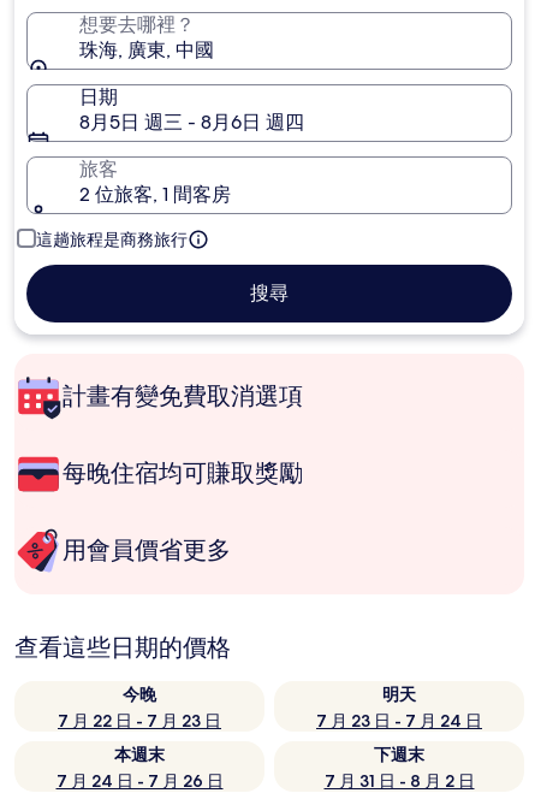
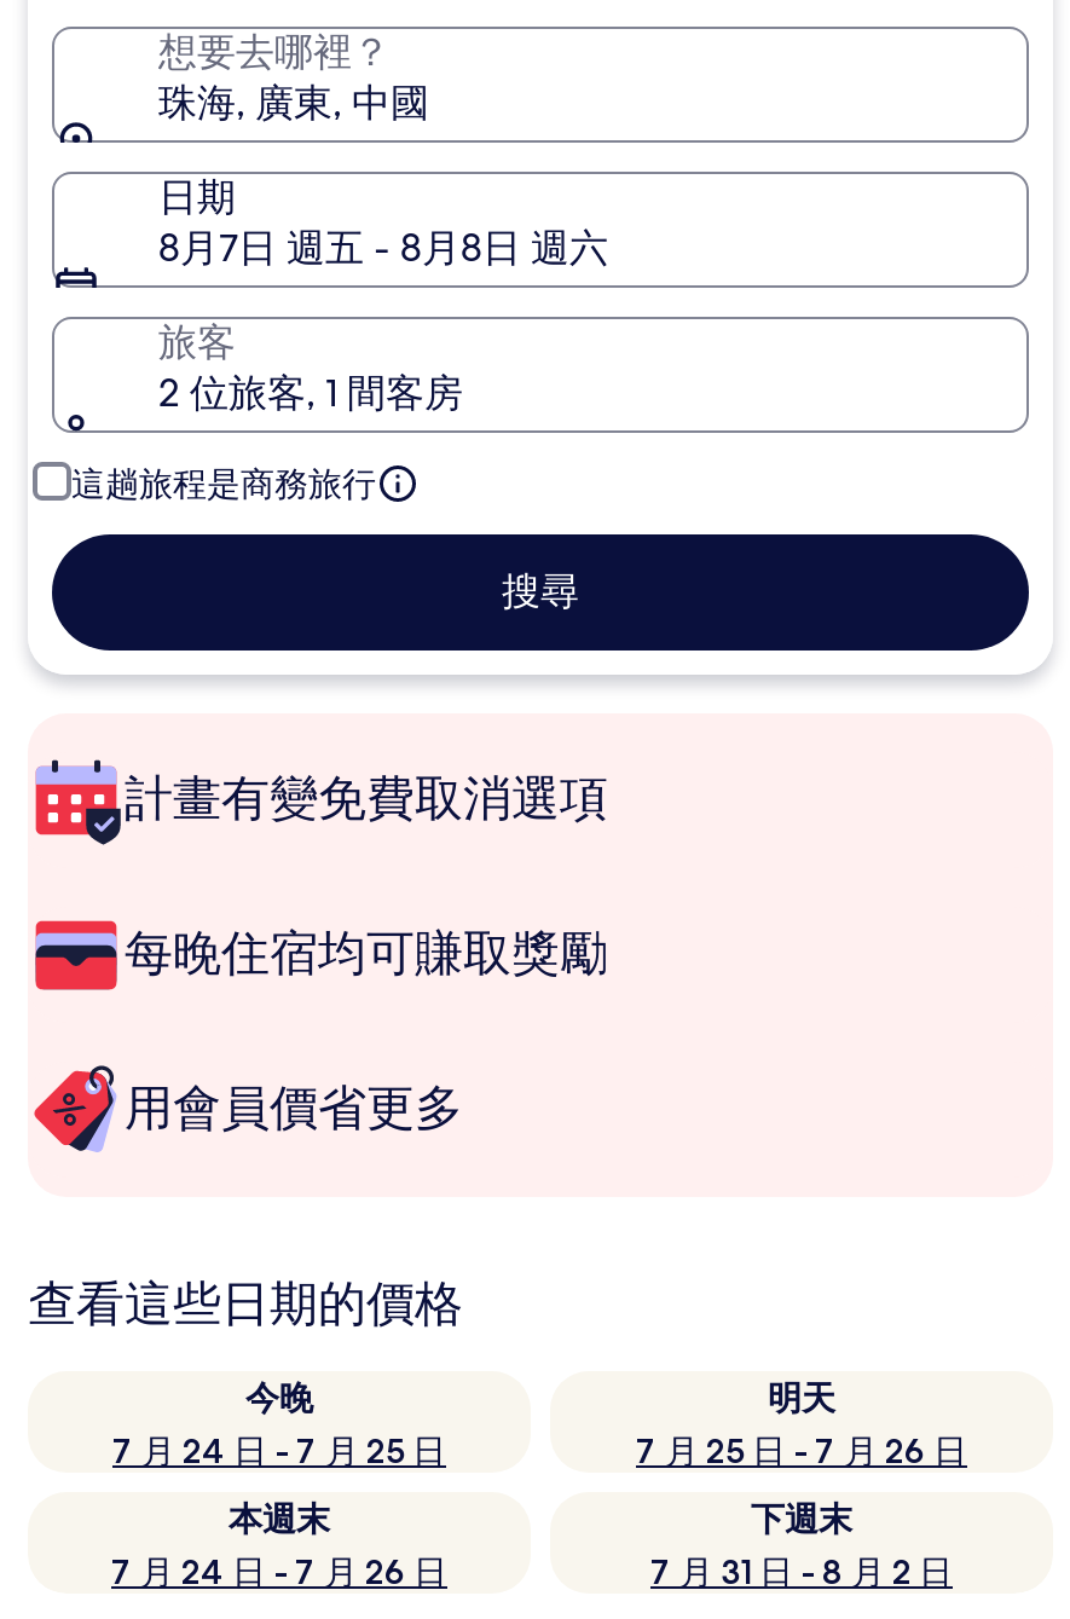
- 8月5日 週三 - 8月6日 週四
+ 8月7日 週五 - 8月8日 週六

- 7 月 22 日 - 7 月 23 日
+ 7 月 24 日 - 7 月 25 日

- 7 月 23 日 - 7 月 24 日
+ 7 月 25 日 - 7 月 26 日
